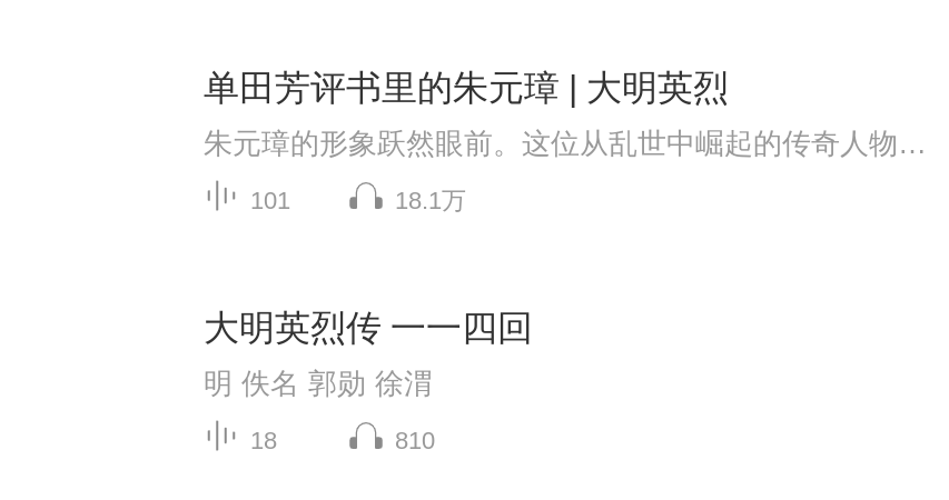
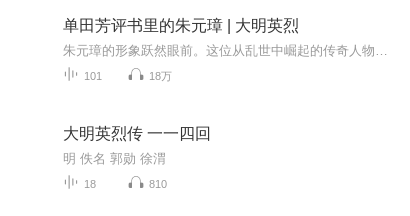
- 18.1万
+ 18万
